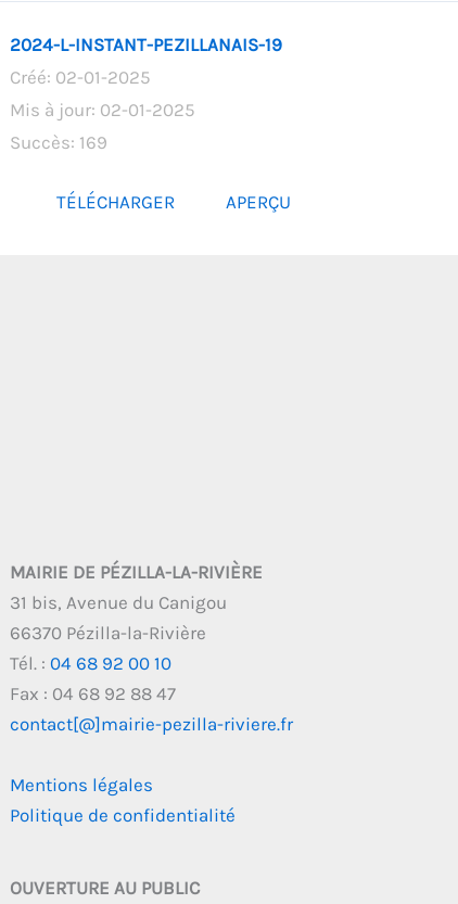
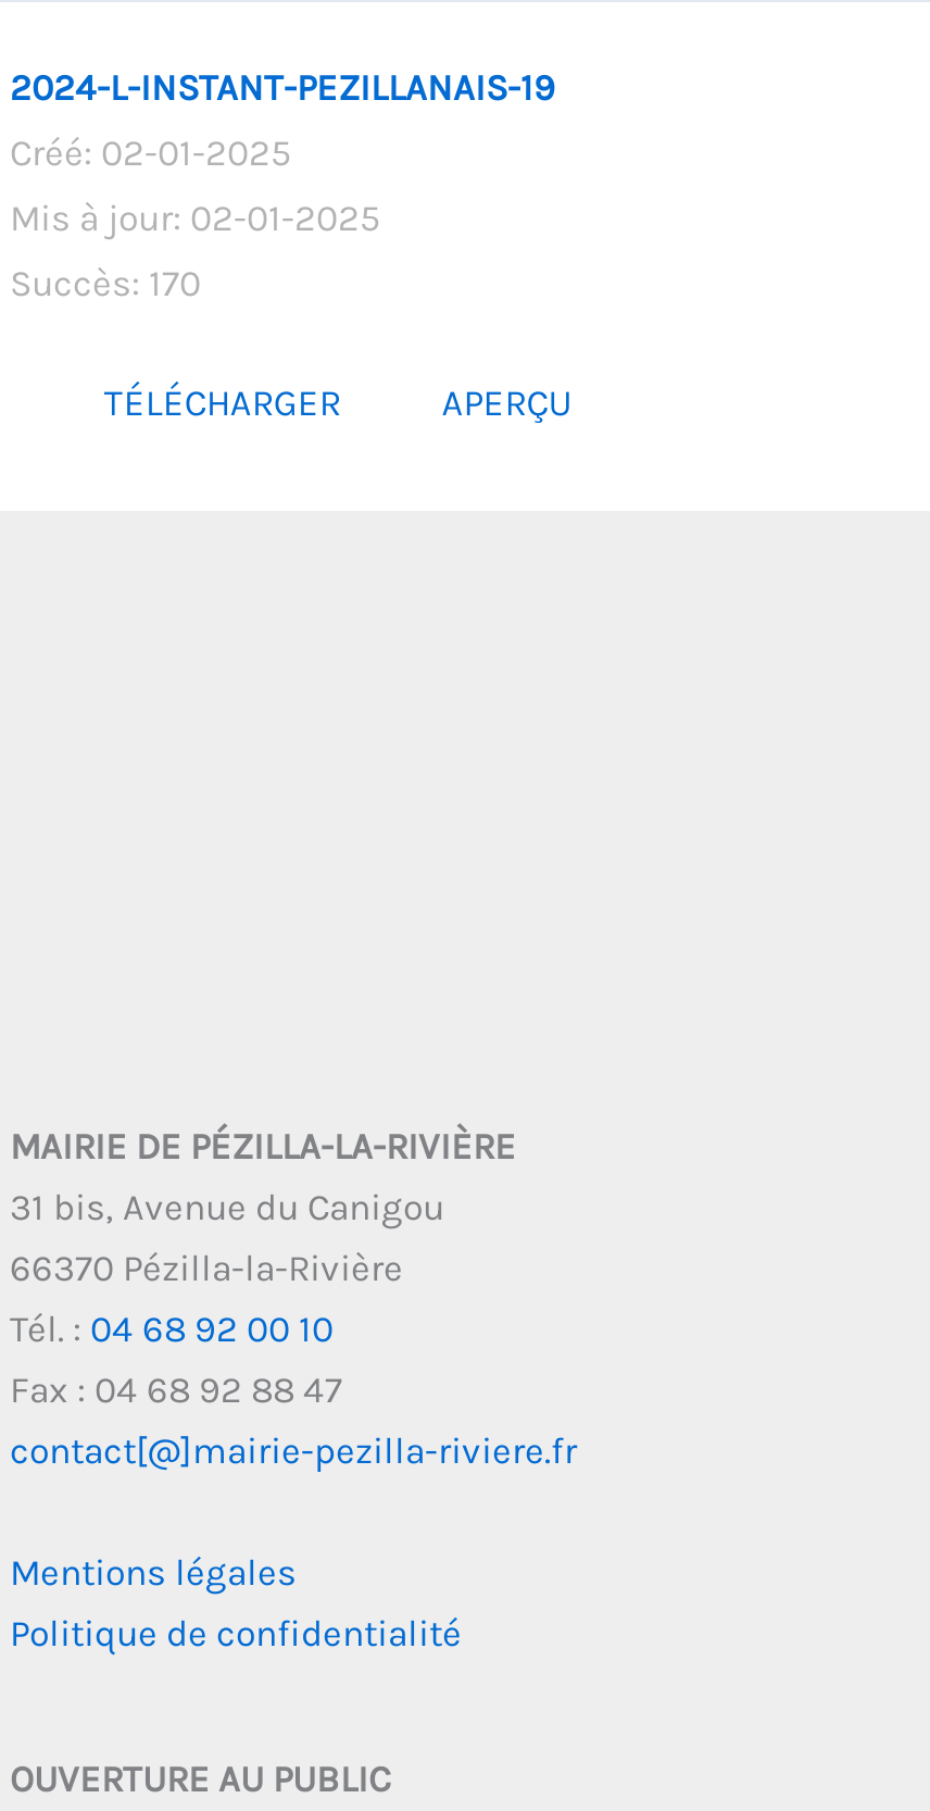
- Succès: 169
+ Succès: 170
